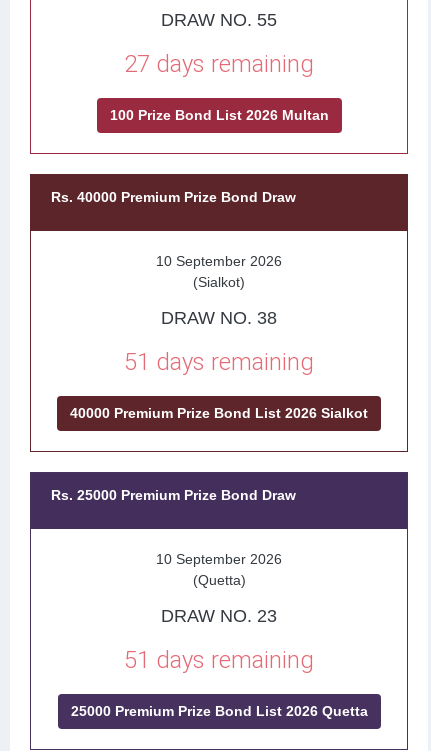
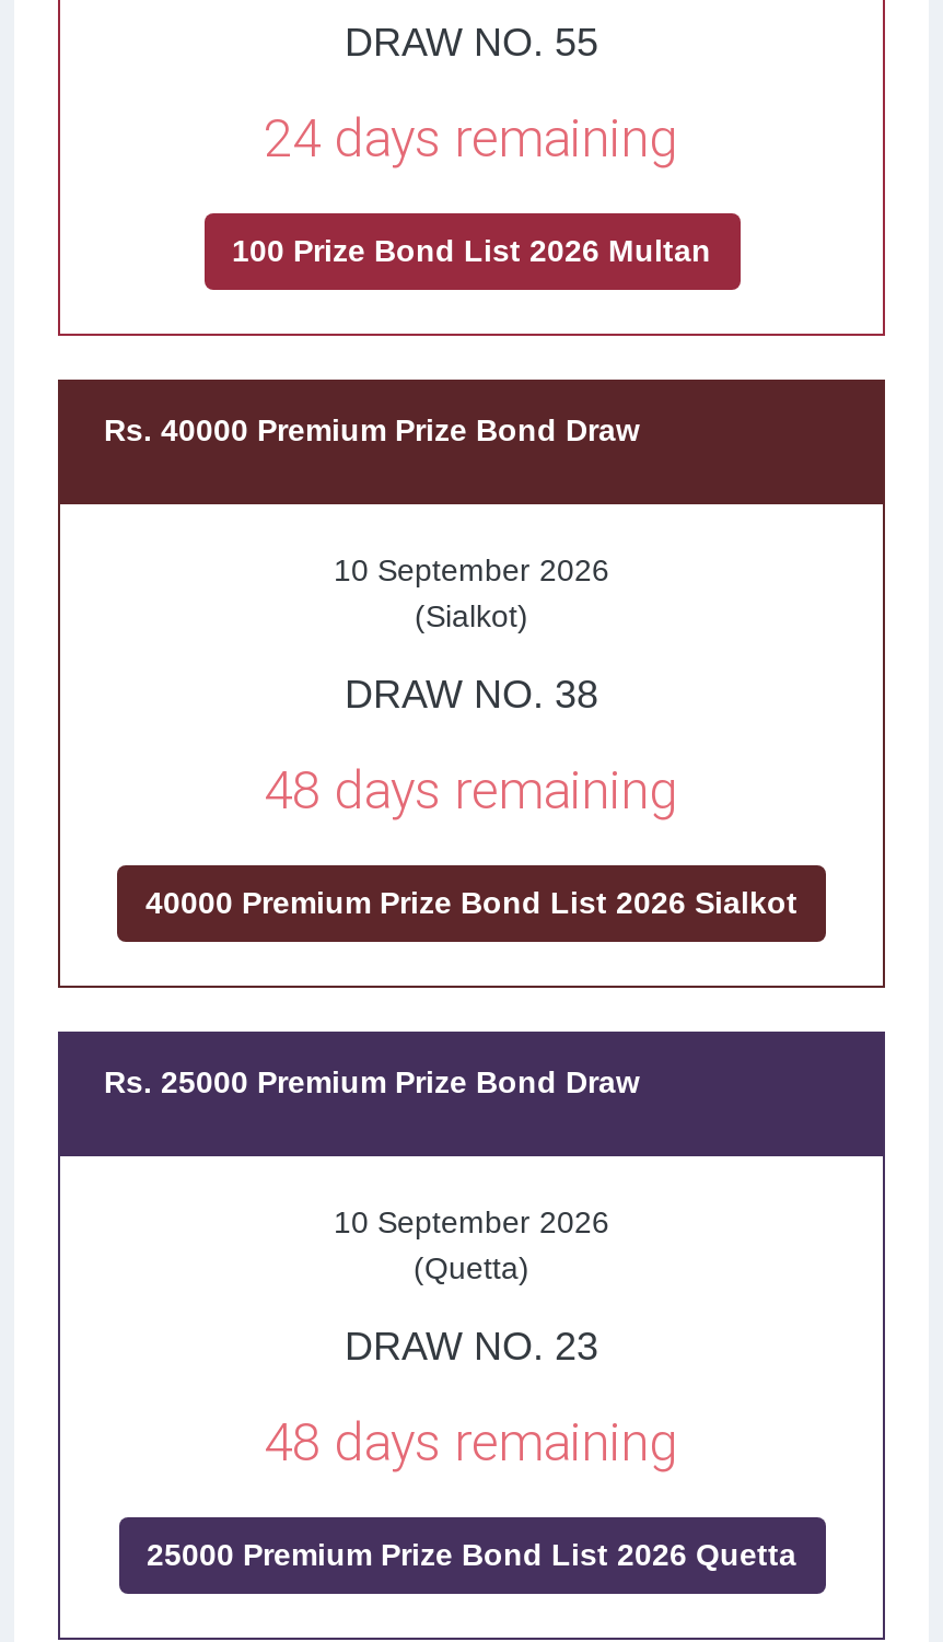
- 27 days remaining
+ 24 days remaining

- 51 days remaining
+ 48 days remaining

- 51 days remaining
+ 48 days remaining
